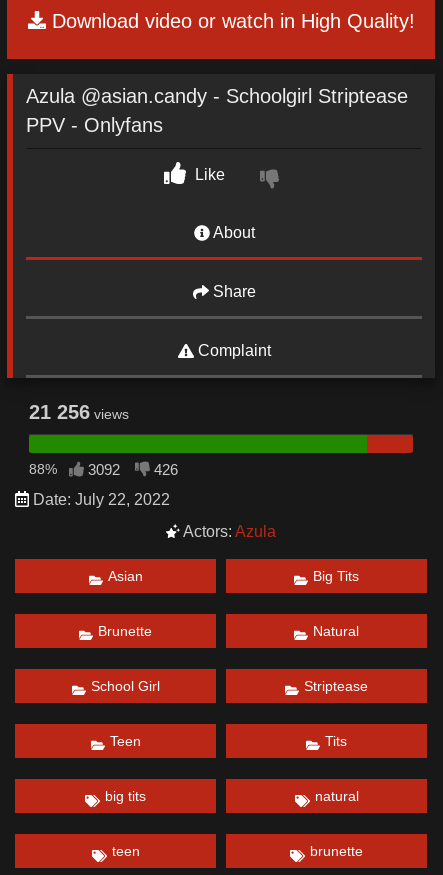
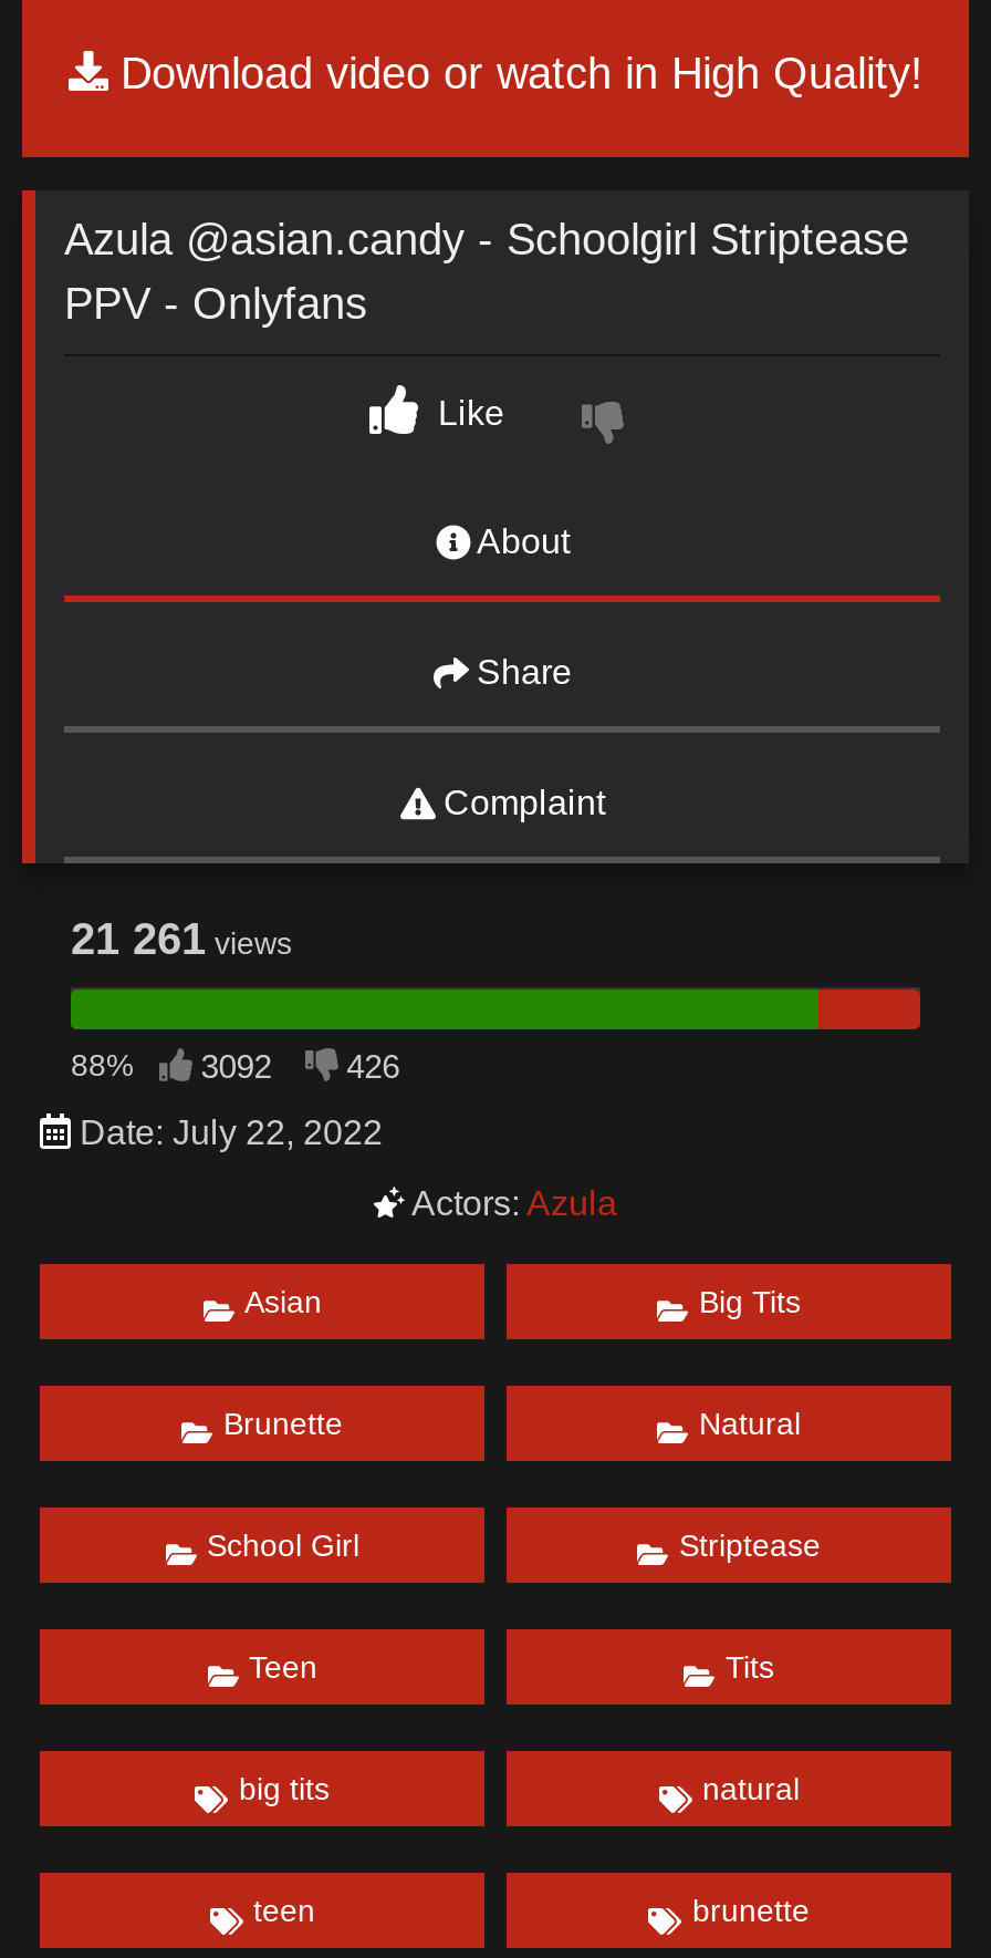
- 21 256 views
+ 21 261 views
